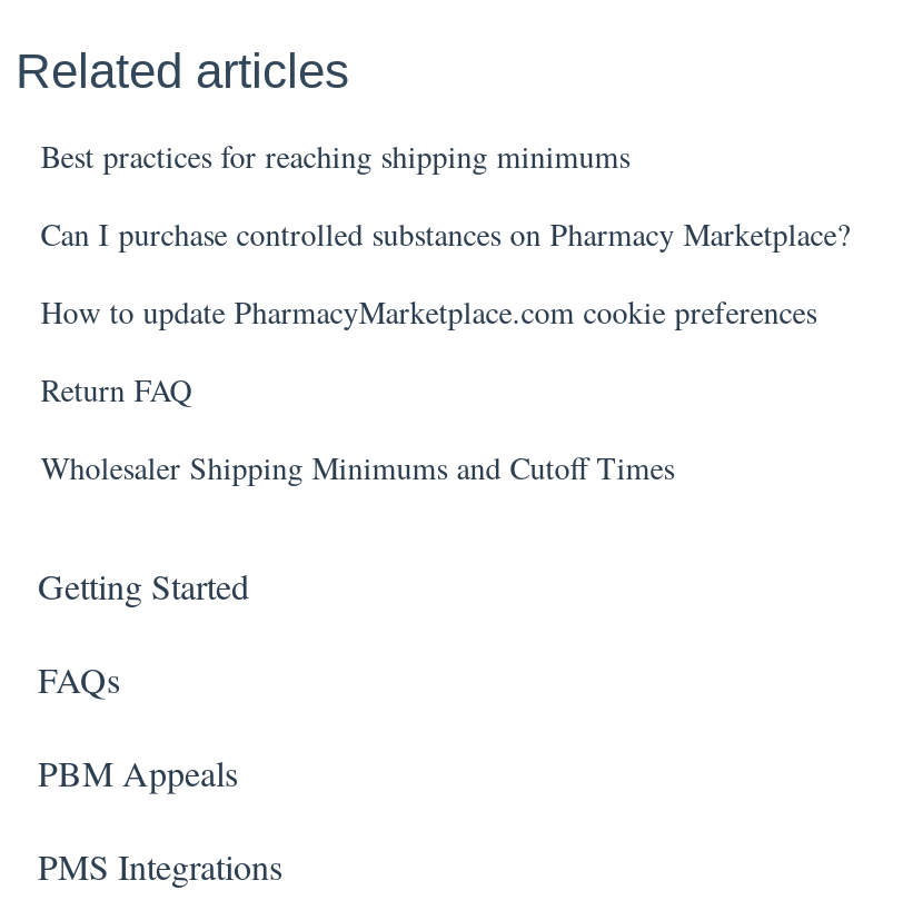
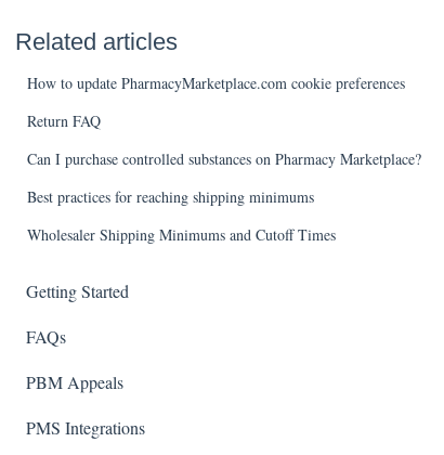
moved down: Can I purchase controlled substances on Pharmacy Marketplace? | Best practices for reaching shipping minimums

moved up: How to update PharmacyMarketplace.com cookie preferences | Return FAQ
